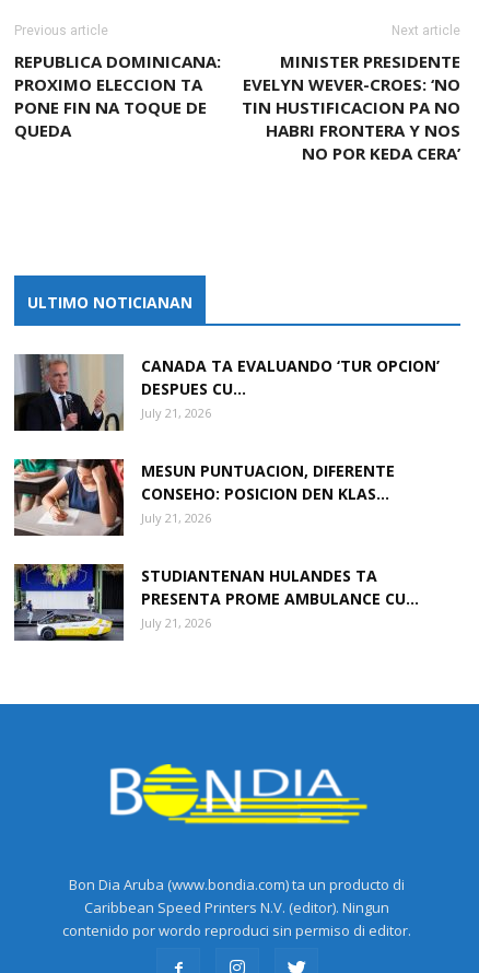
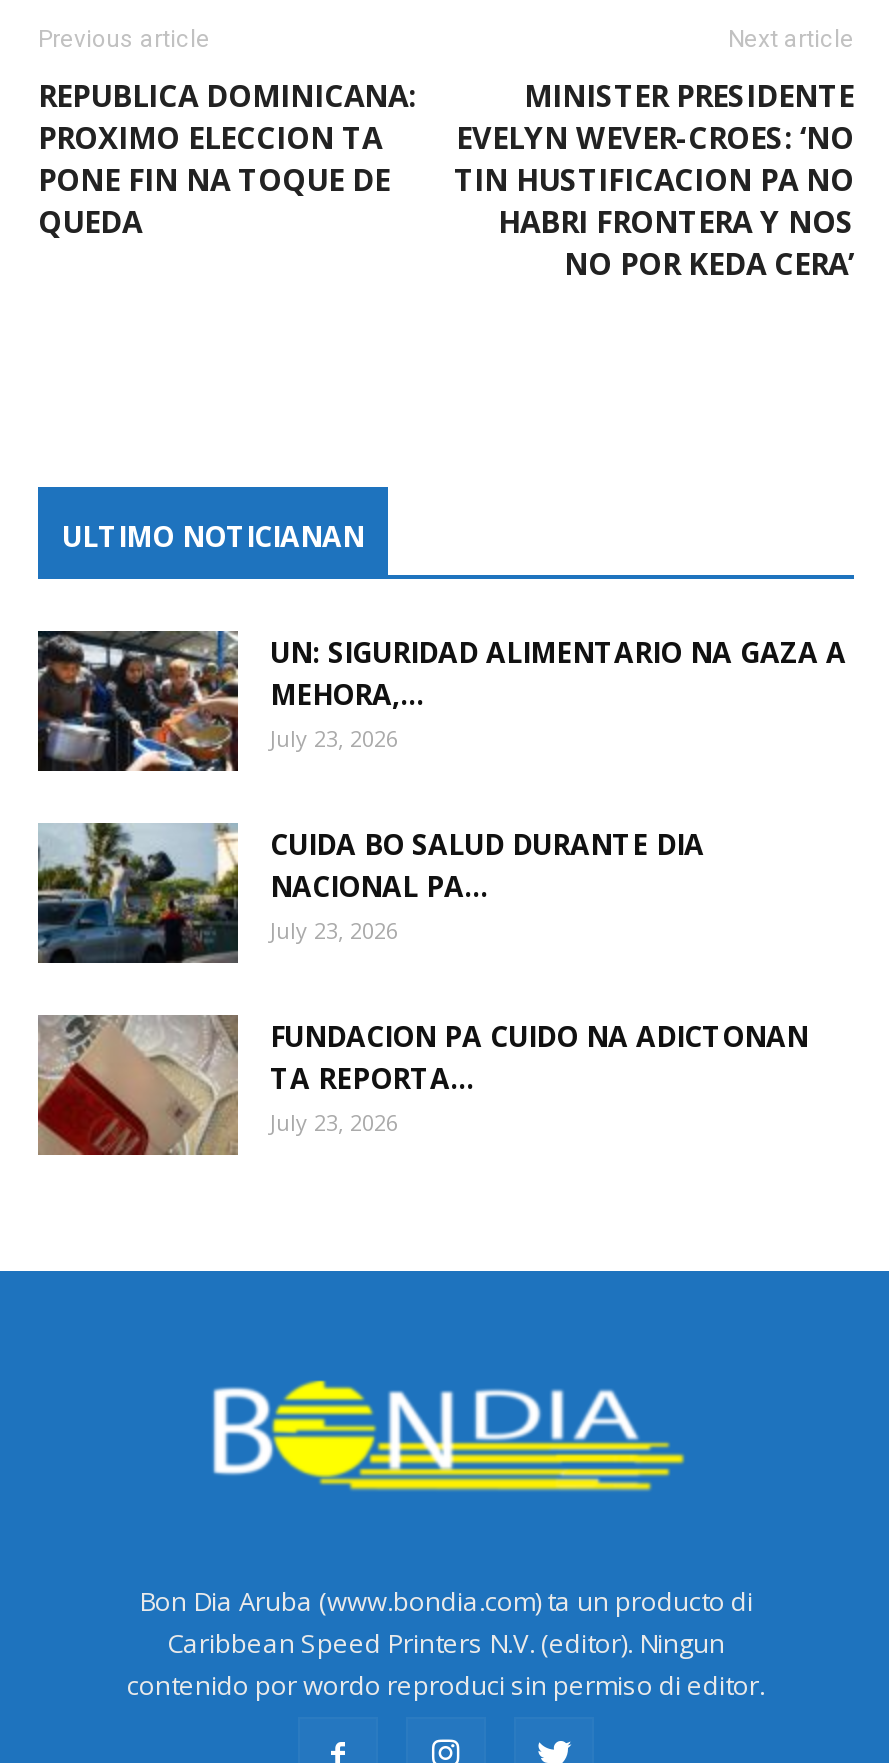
- [image]
- CANADA TA EVALUANDO ‘TUR OPCION’
- DESPUES CU...
- July 21, 2026
+ [image]
+ UN: SIGURIDAD ALIMENTARIO NA GAZA A
+ MEHORA,...
+ July 23, 2026

- [image]
- MESUN PUNTUACION, DIFERENTE
- CONSEHO: POSICION DEN KLAS...
- July 21, 2026
+ [image]
+ CUIDA BO SALUD DURANTE DIA
+ NACIONAL PA...
+ July 23, 2026

- [image]
- STUDIANTENAN HULANDES TA
- PRESENTA PROME AMBULANCE CU...
- July 21, 2026
+ [image]
+ FUNDACION PA CUIDO NA ADICTONAN
+ TA REPORTA...
+ July 23, 2026
